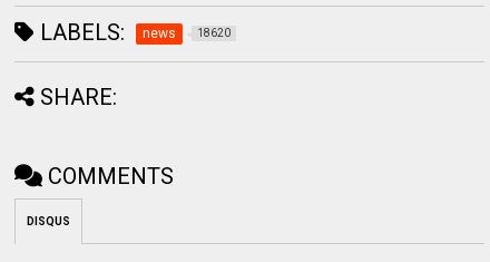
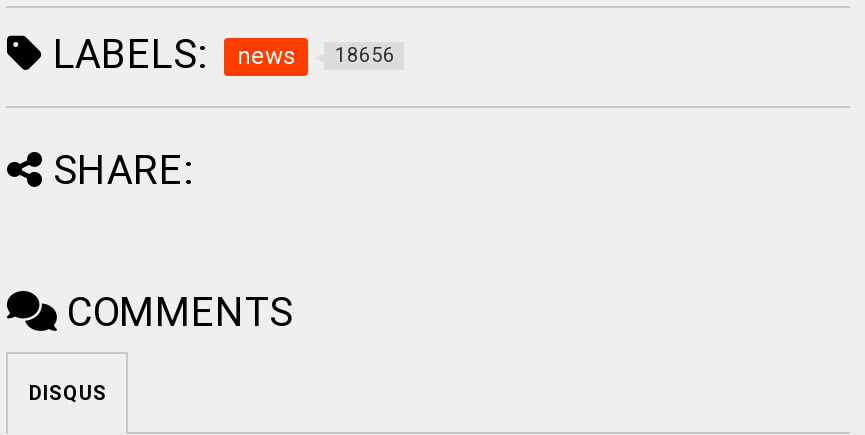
- LABELS: news 18620
+ LABELS: news 18656
